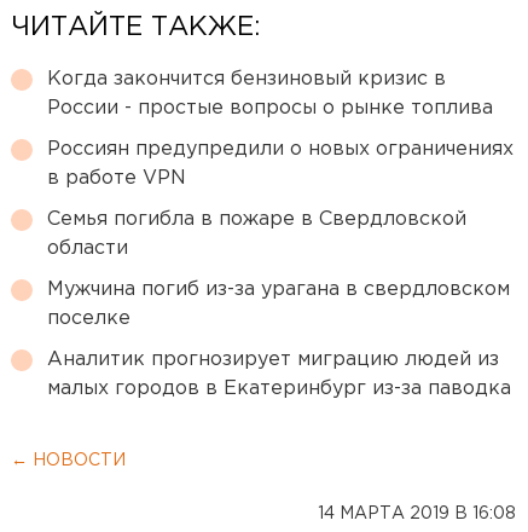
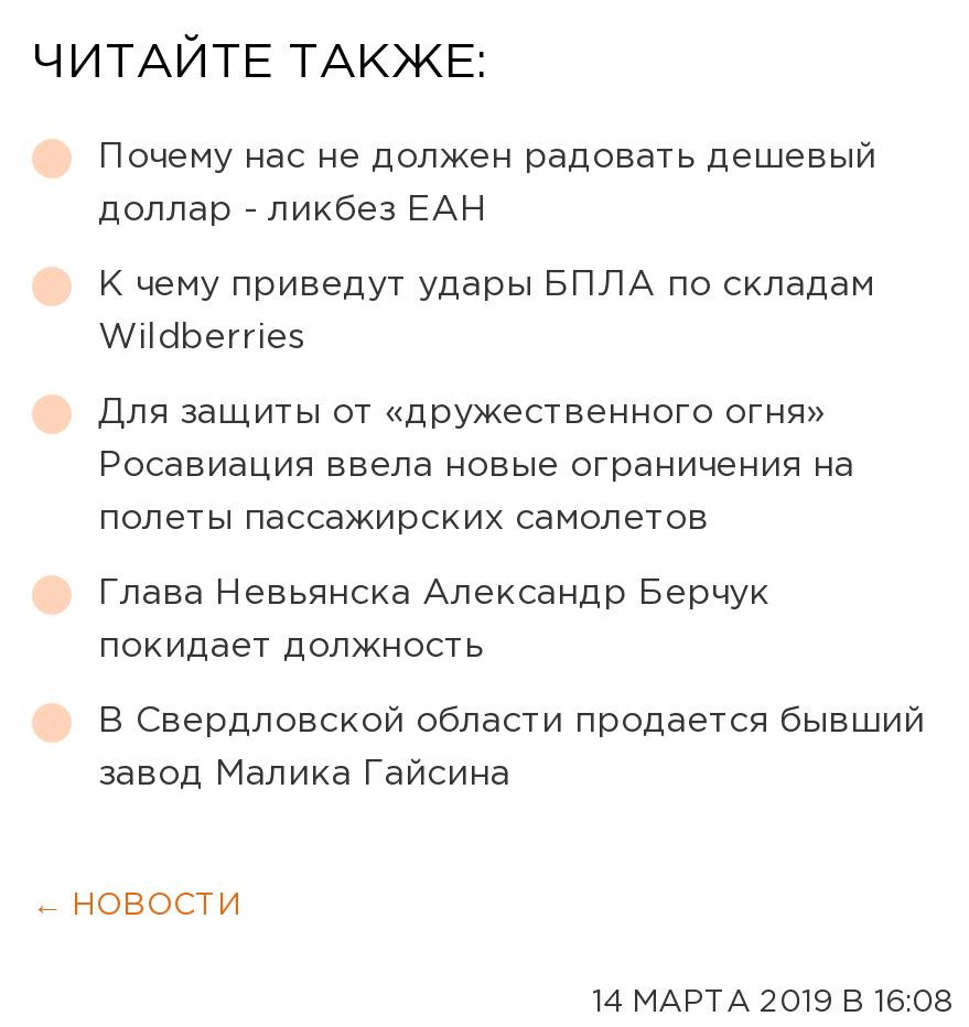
- Когда закончится бензиновый кризис в
- России - простые вопросы о рынке топлива
- Россиян предупредили о новых ограничениях
- в работе VPN
- Семья погибла в пожаре в Свердловской
- области
- Мужчина погиб из-за урагана в свердловском
- поселке
- Аналитик прогнозирует миграцию людей из
- малых городов в Екатеринбург из-за паводка
+ Почему нас не должен радовать дешевый
+ доллар - ликбез ЕАН
+ К чему приведут удары БПЛА по складам
+ Wildberries
+ Для защиты от «дружественного огня»
+ Росавиация ввела новые ограничения на
+ полеты пассажирских самолетов
+ Глава Невьянска Александр Берчук
+ покидает должность
+ В Свердловской области продается бывший
+ завод Малика Гайсина
